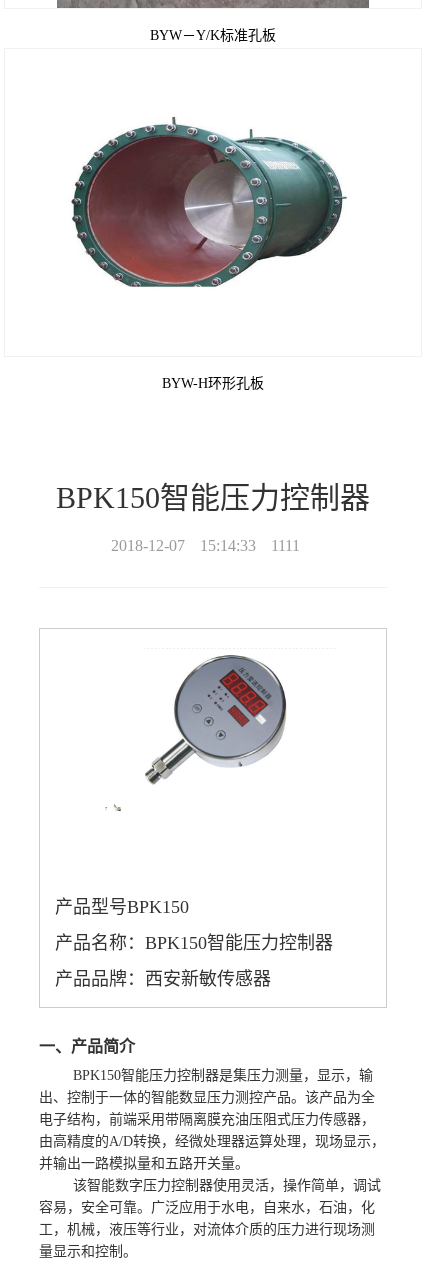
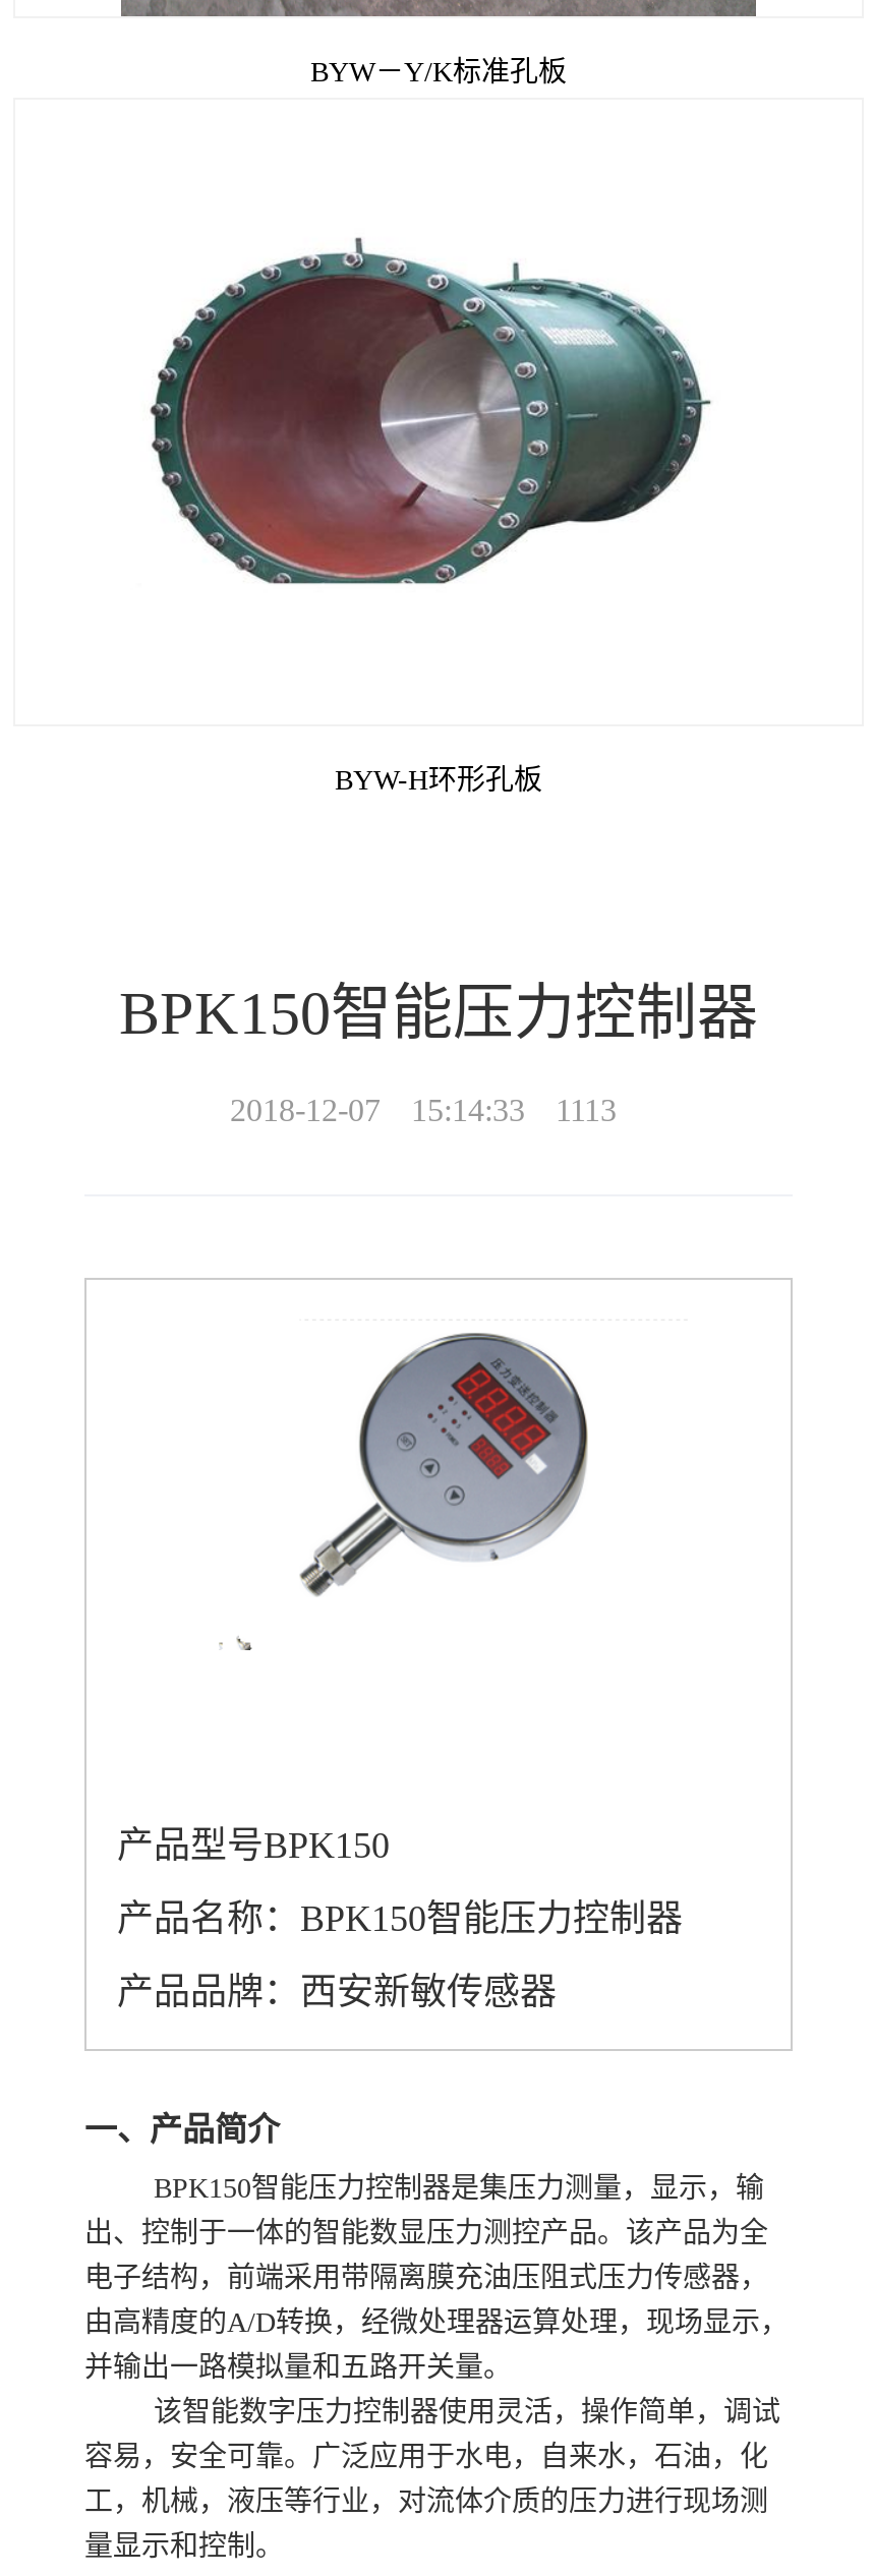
- 2018-12-07 15:14:33 1111
+ 2018-12-07 15:14:33 1113
